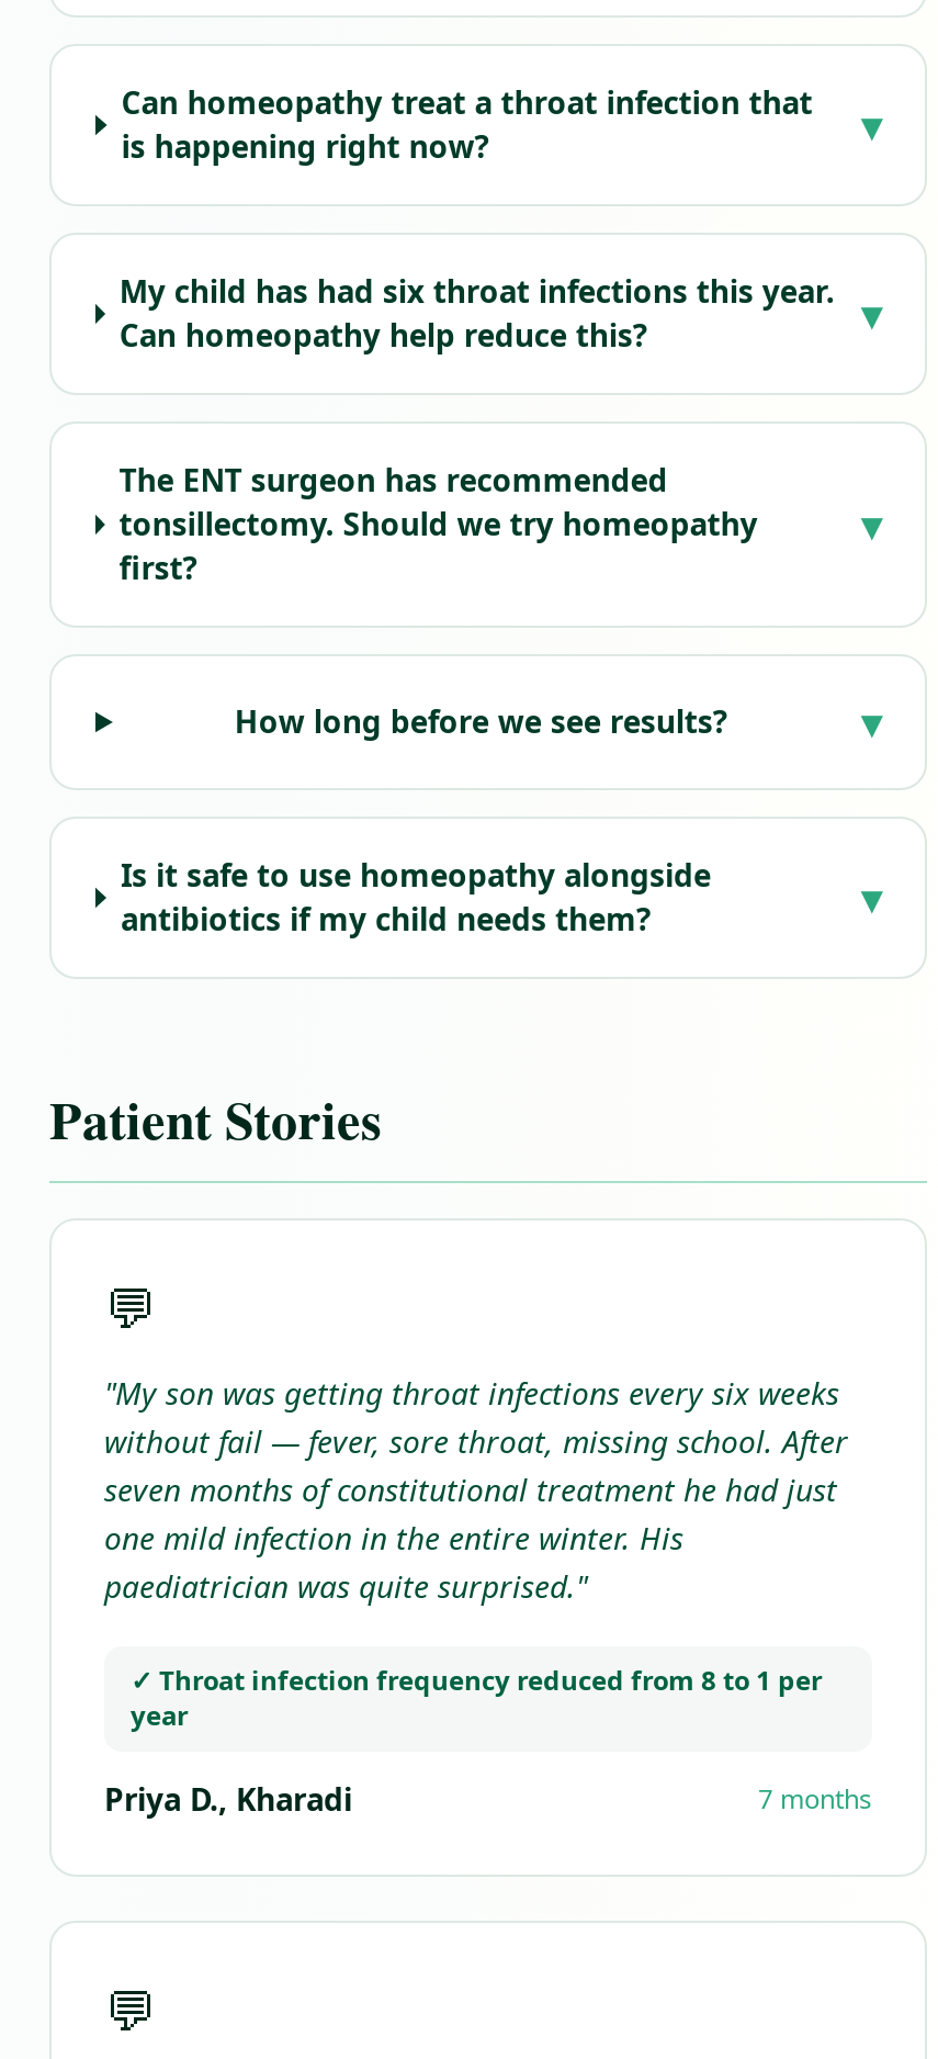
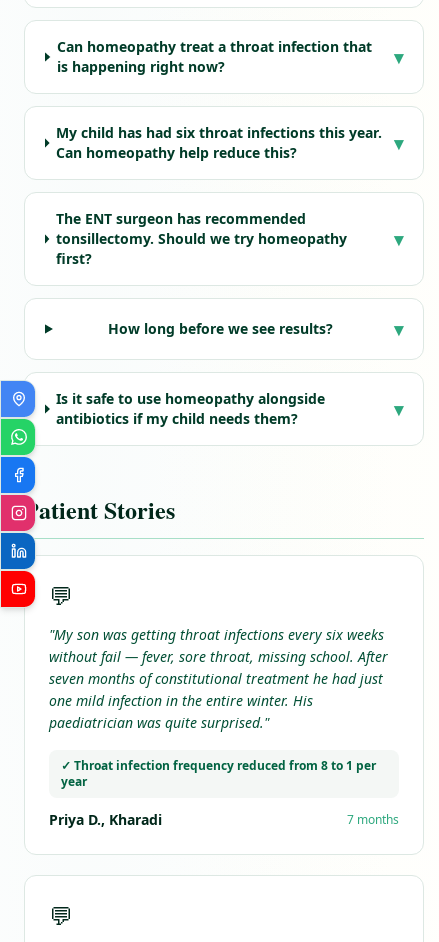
+ [image]
